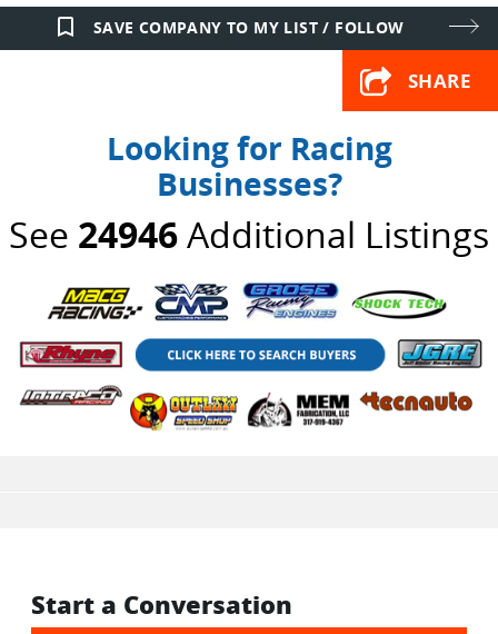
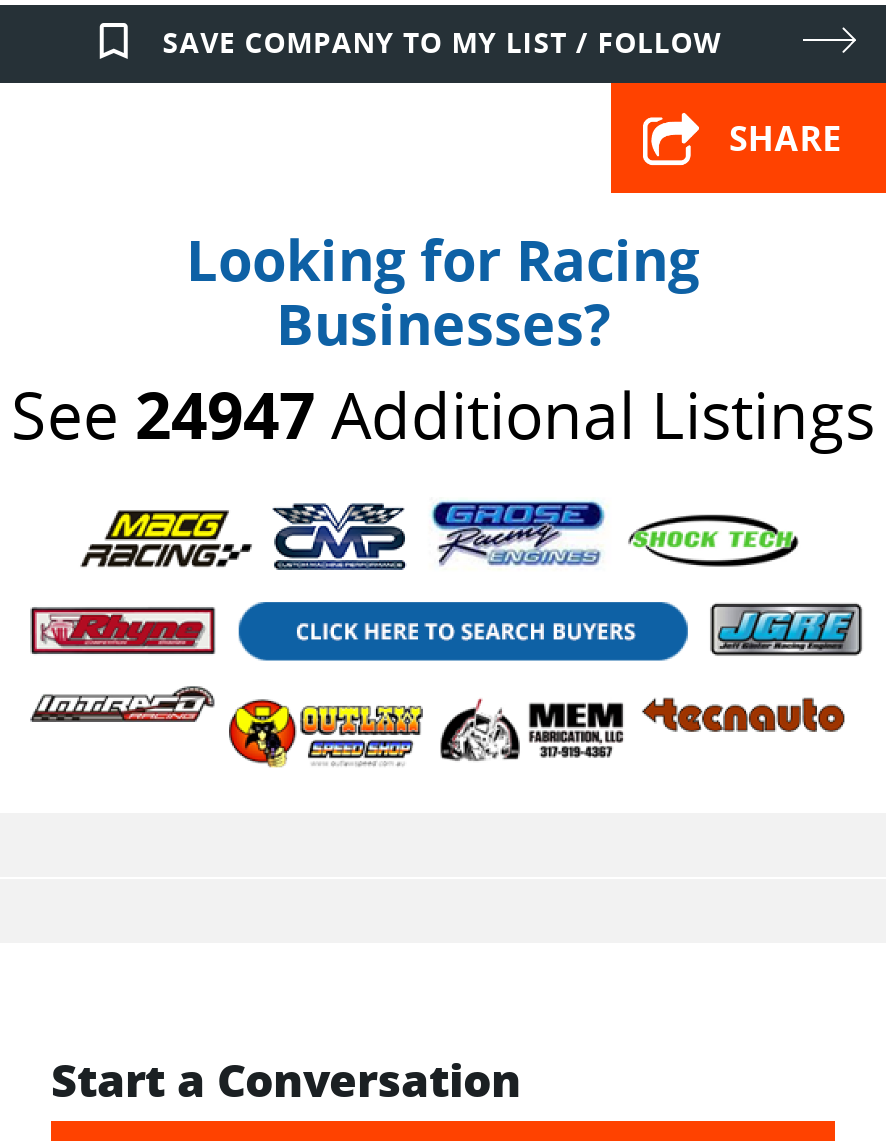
- See 24946 Additional Listings
+ See 24947 Additional Listings
